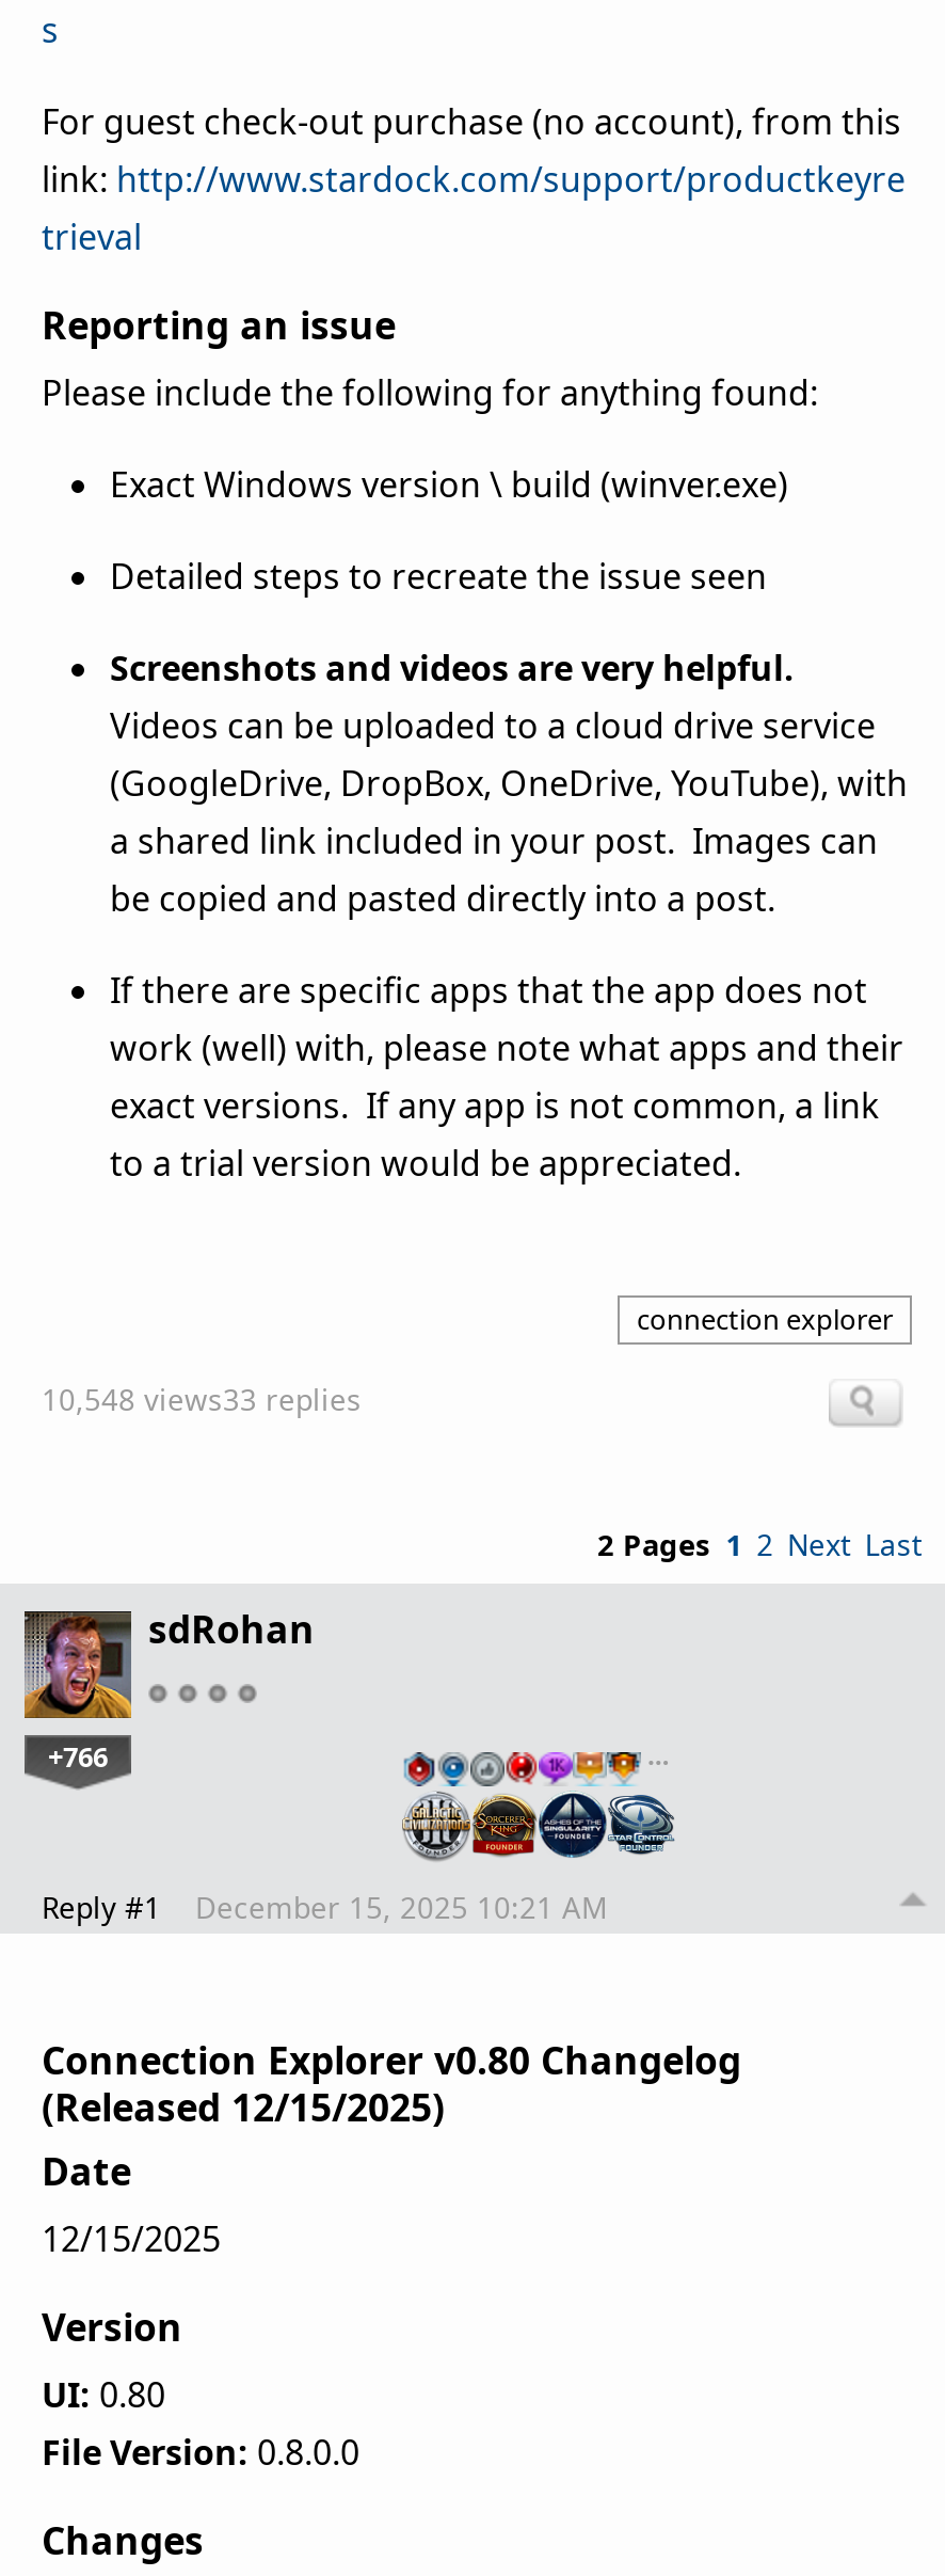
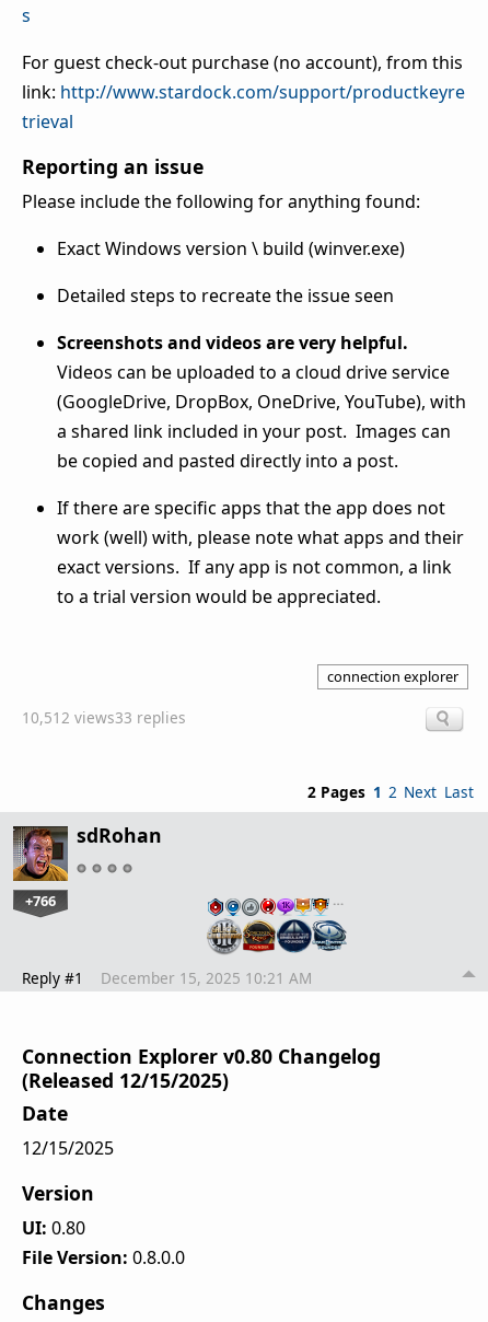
- 10,548 views33 replies
+ 10,512 views33 replies
